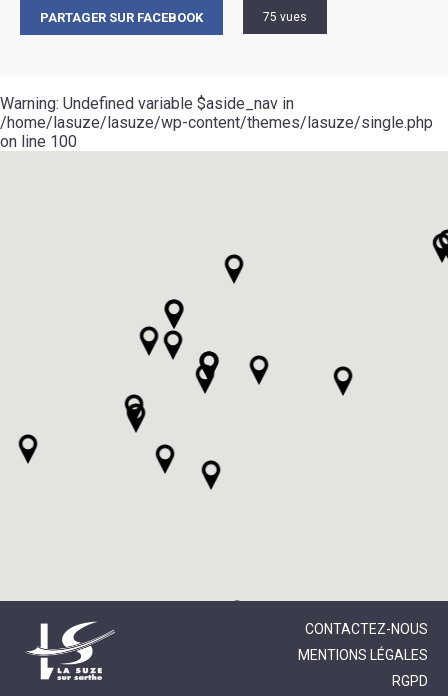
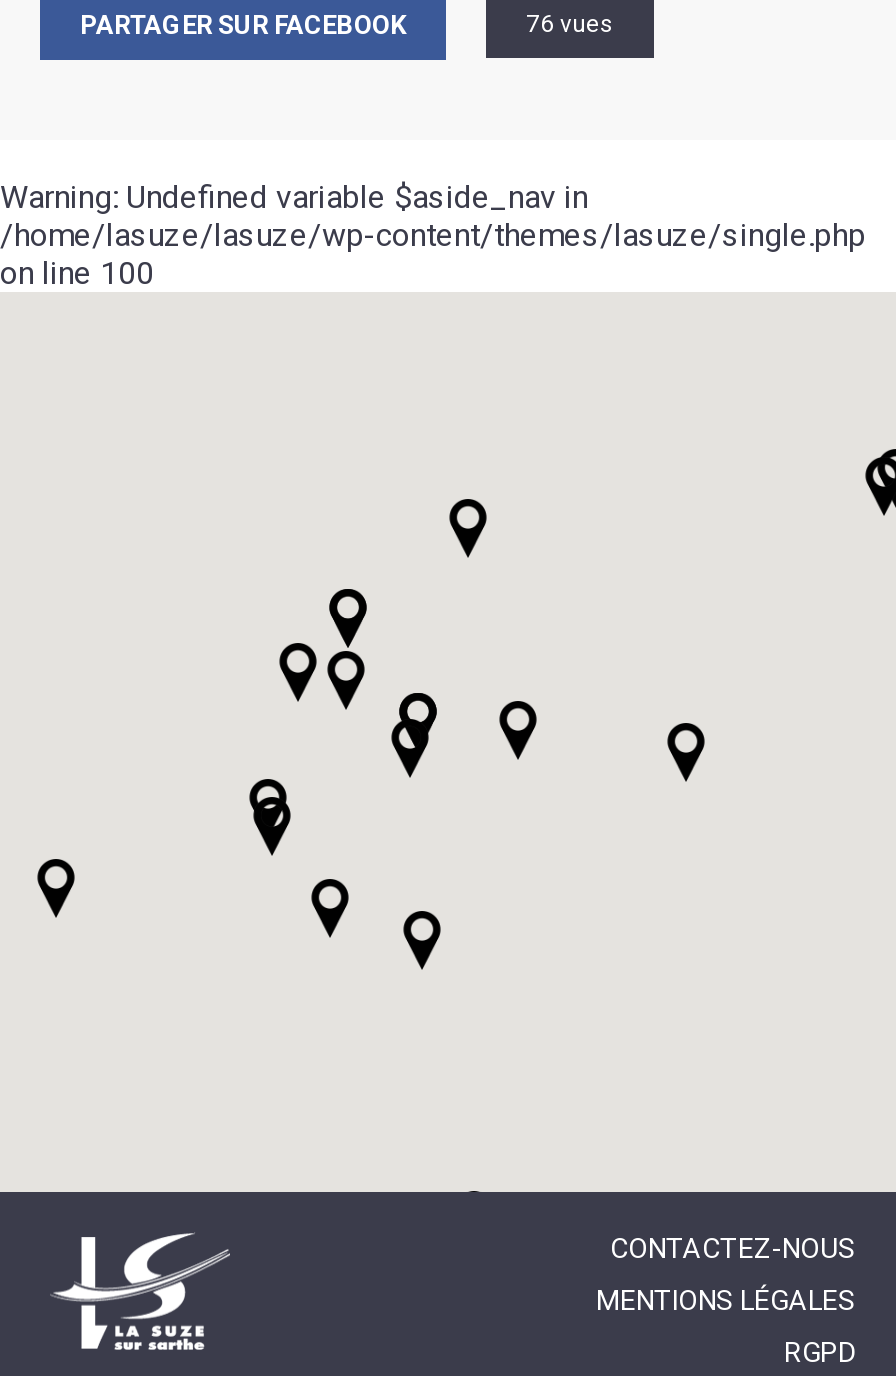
- 75 vues
+ 76 vues
